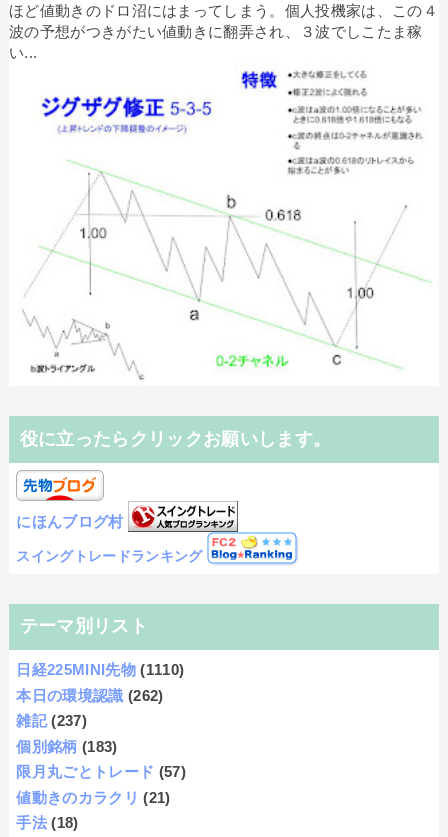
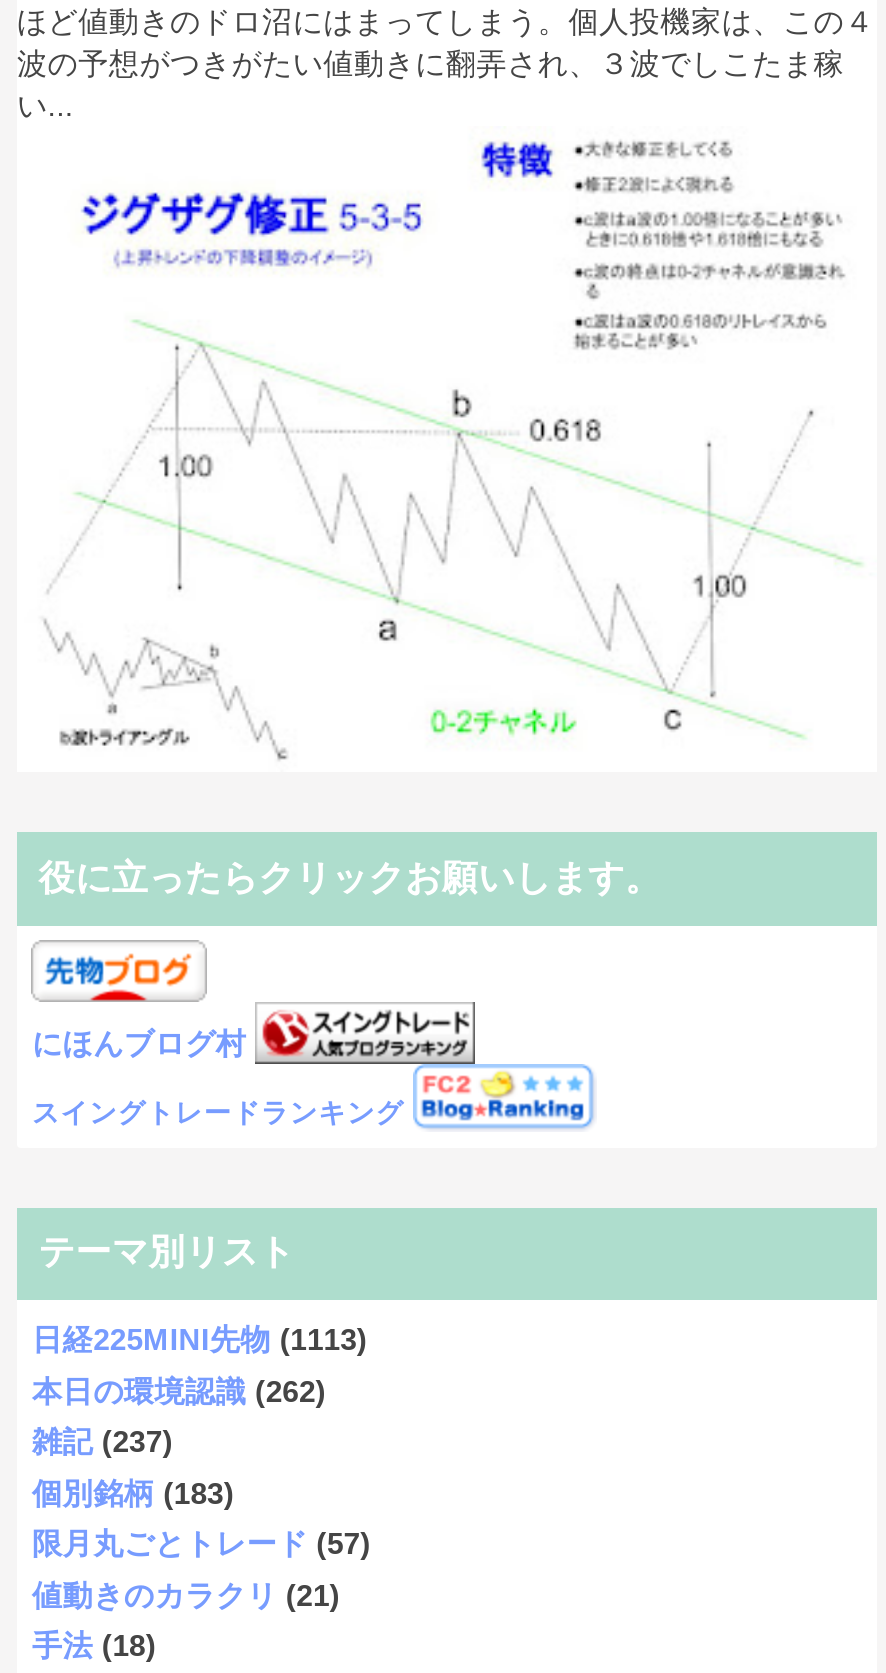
- 日経225MINI先物 (1110)
+ 日経225MINI先物 (1113)
